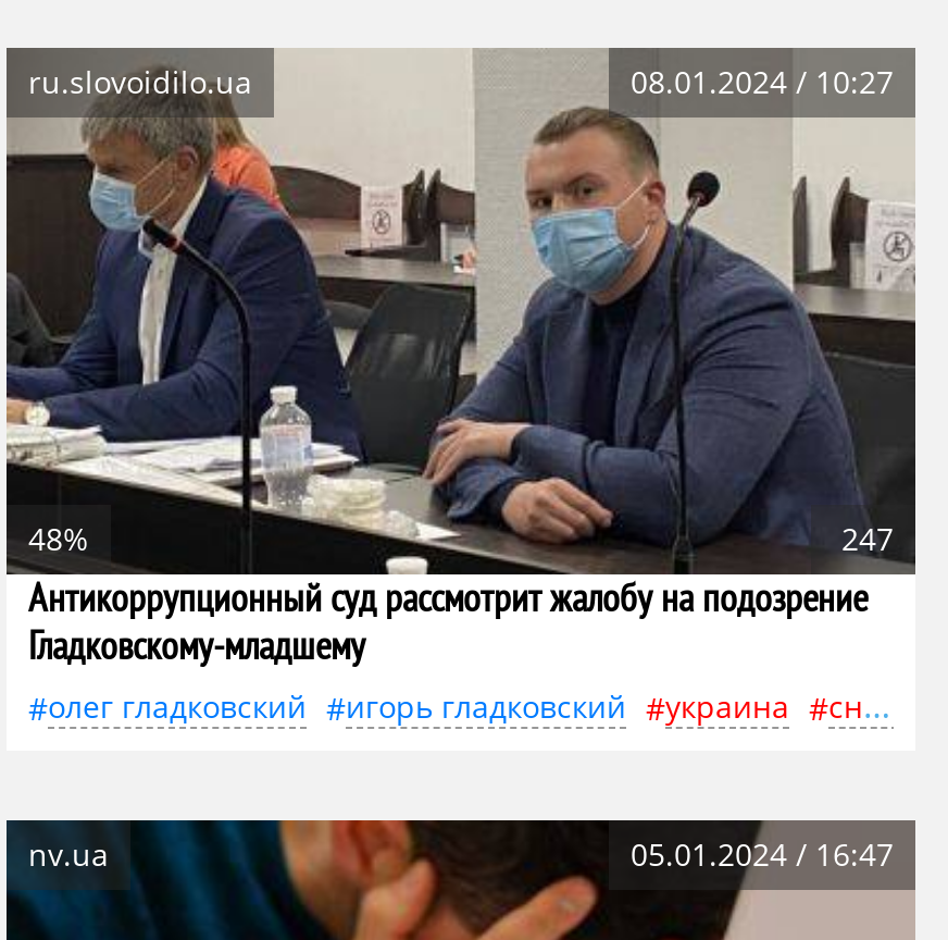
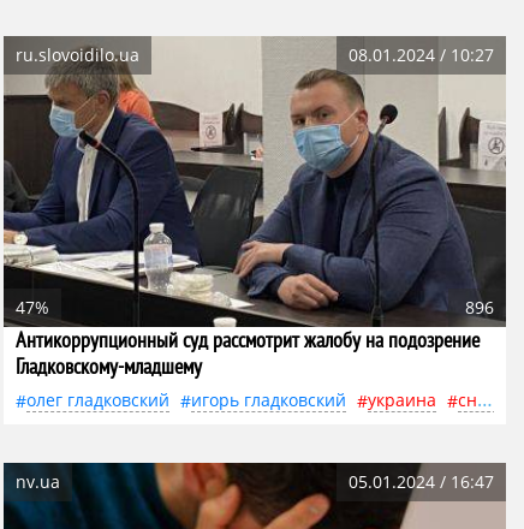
- 48%
+ 47%

- 247
+ 896
